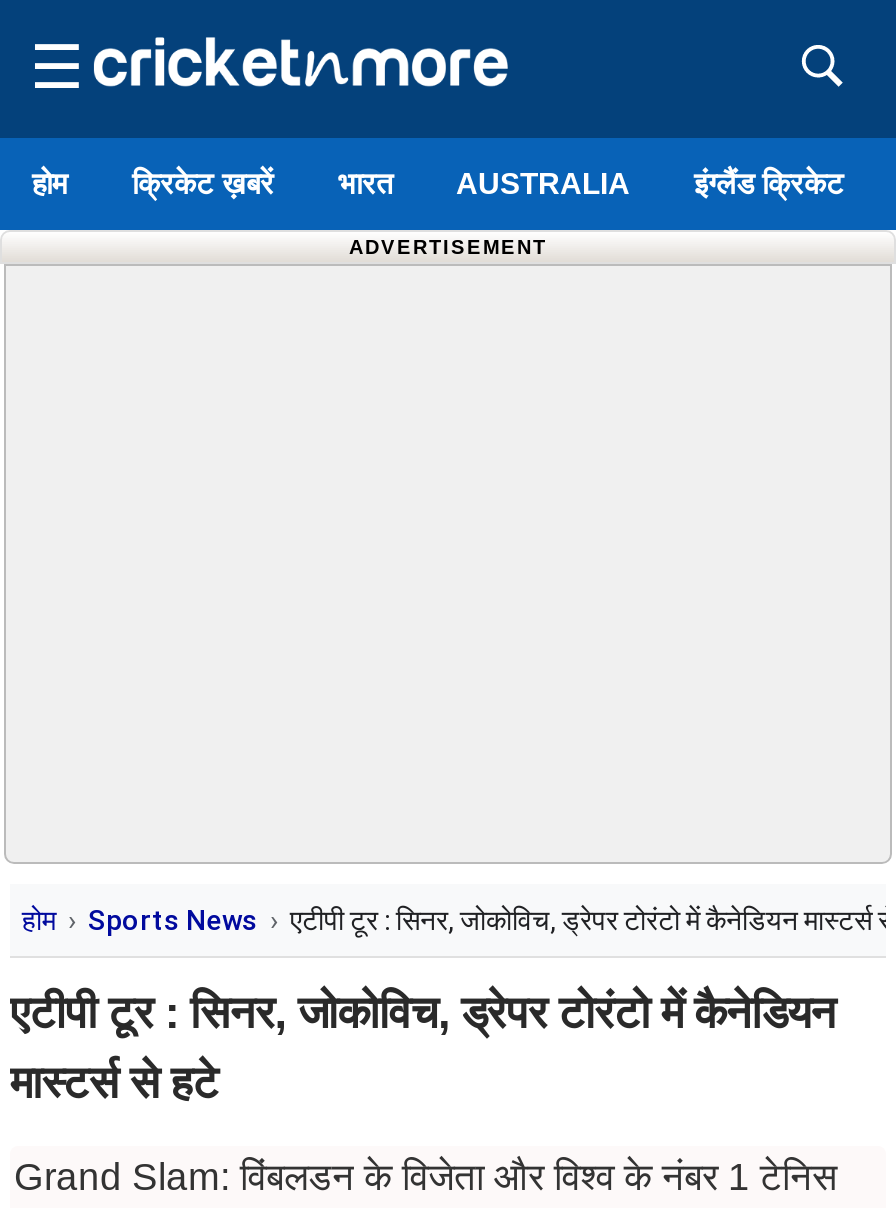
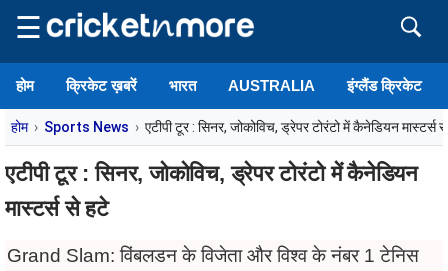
- ADVERTISEMENT
